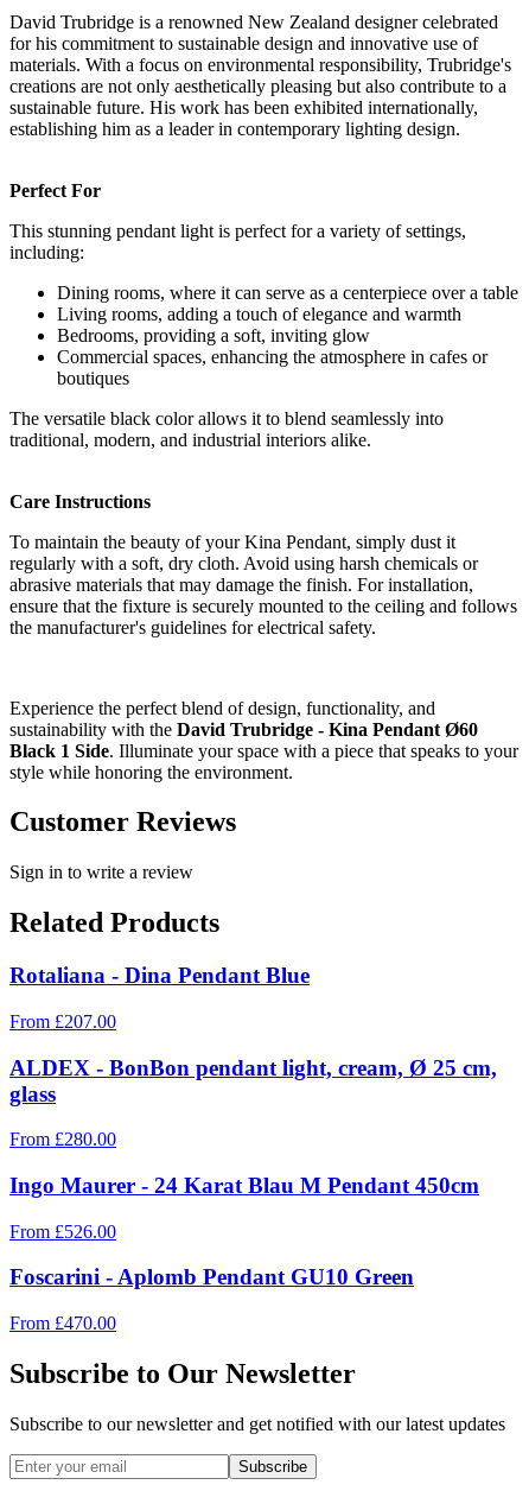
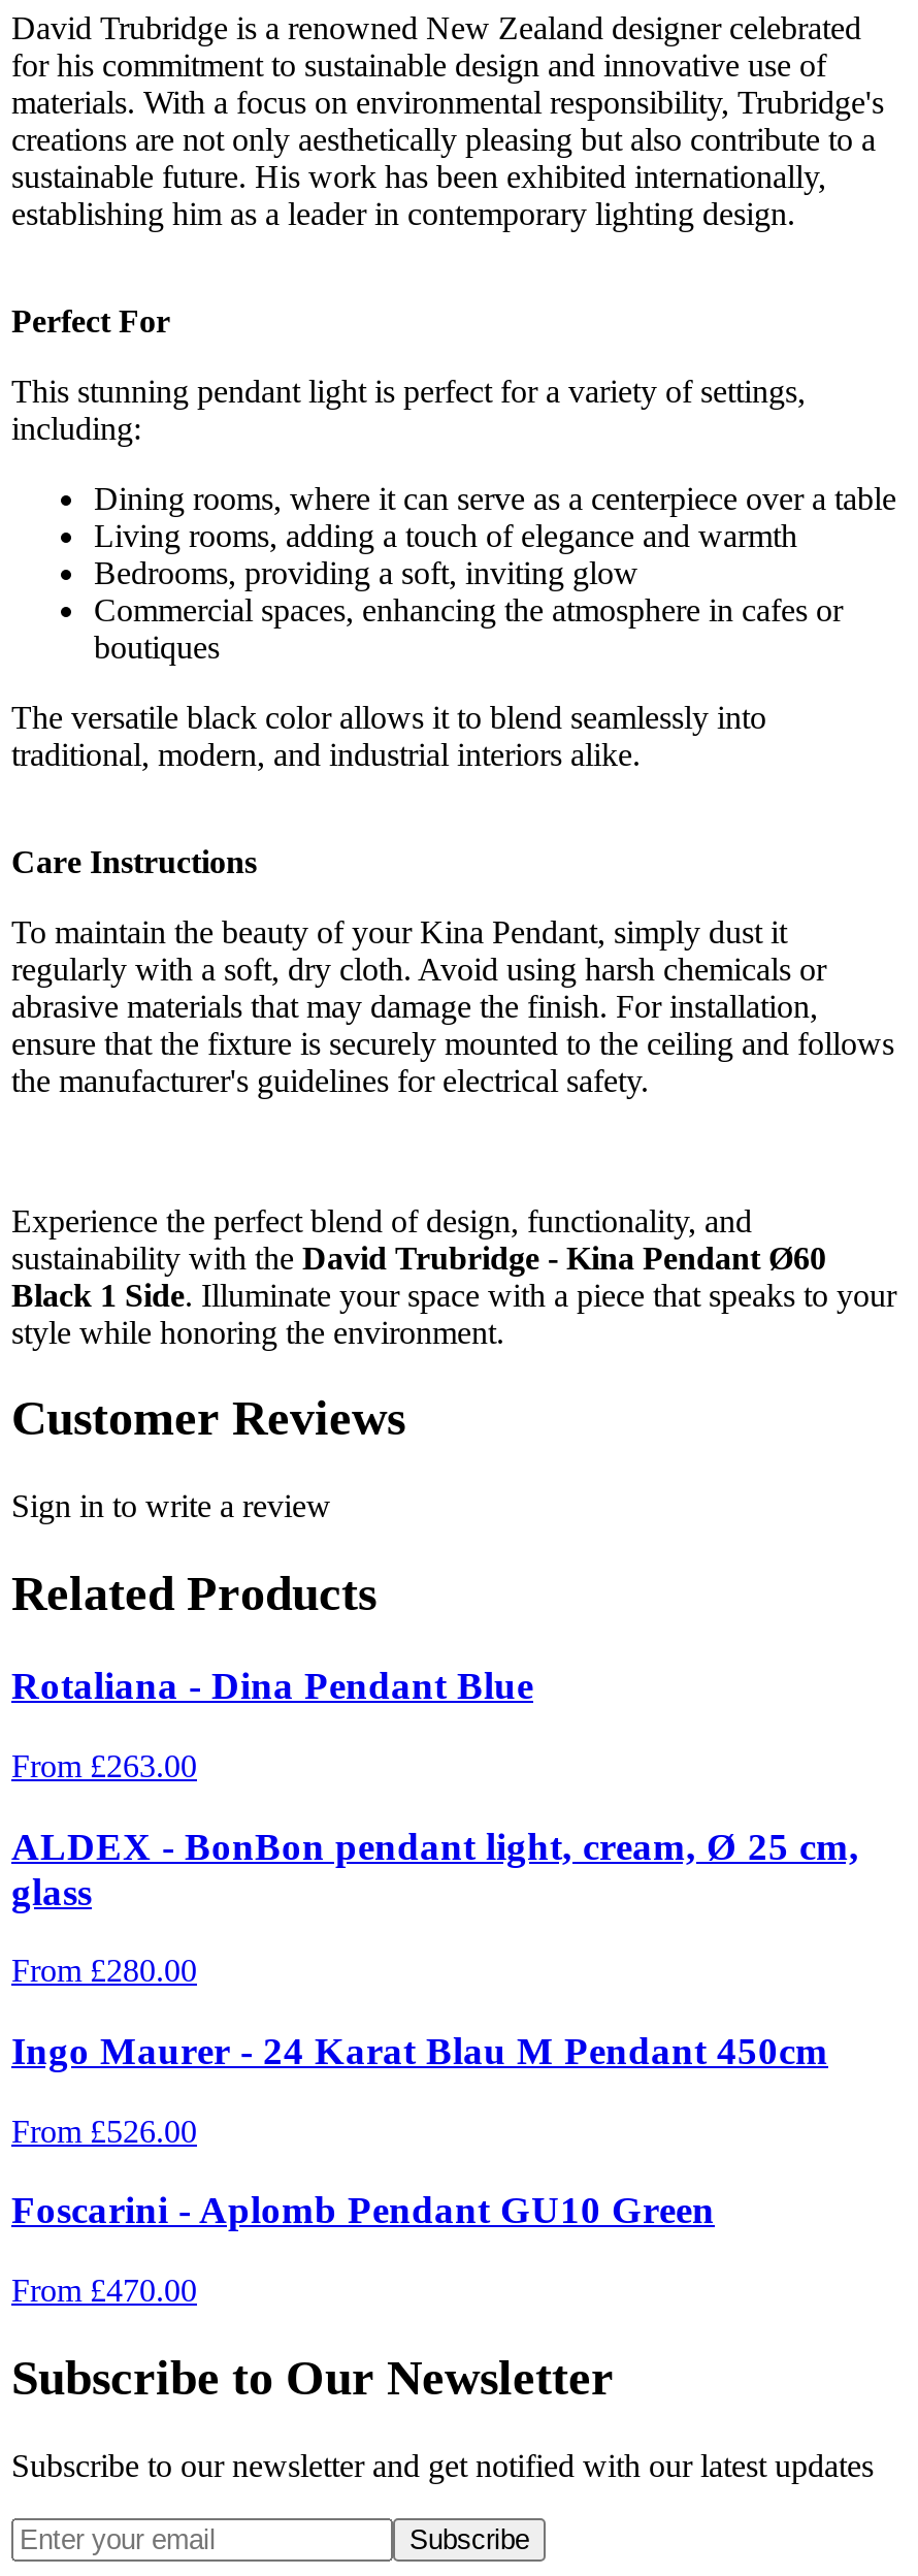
- From £207.00
+ From £263.00
